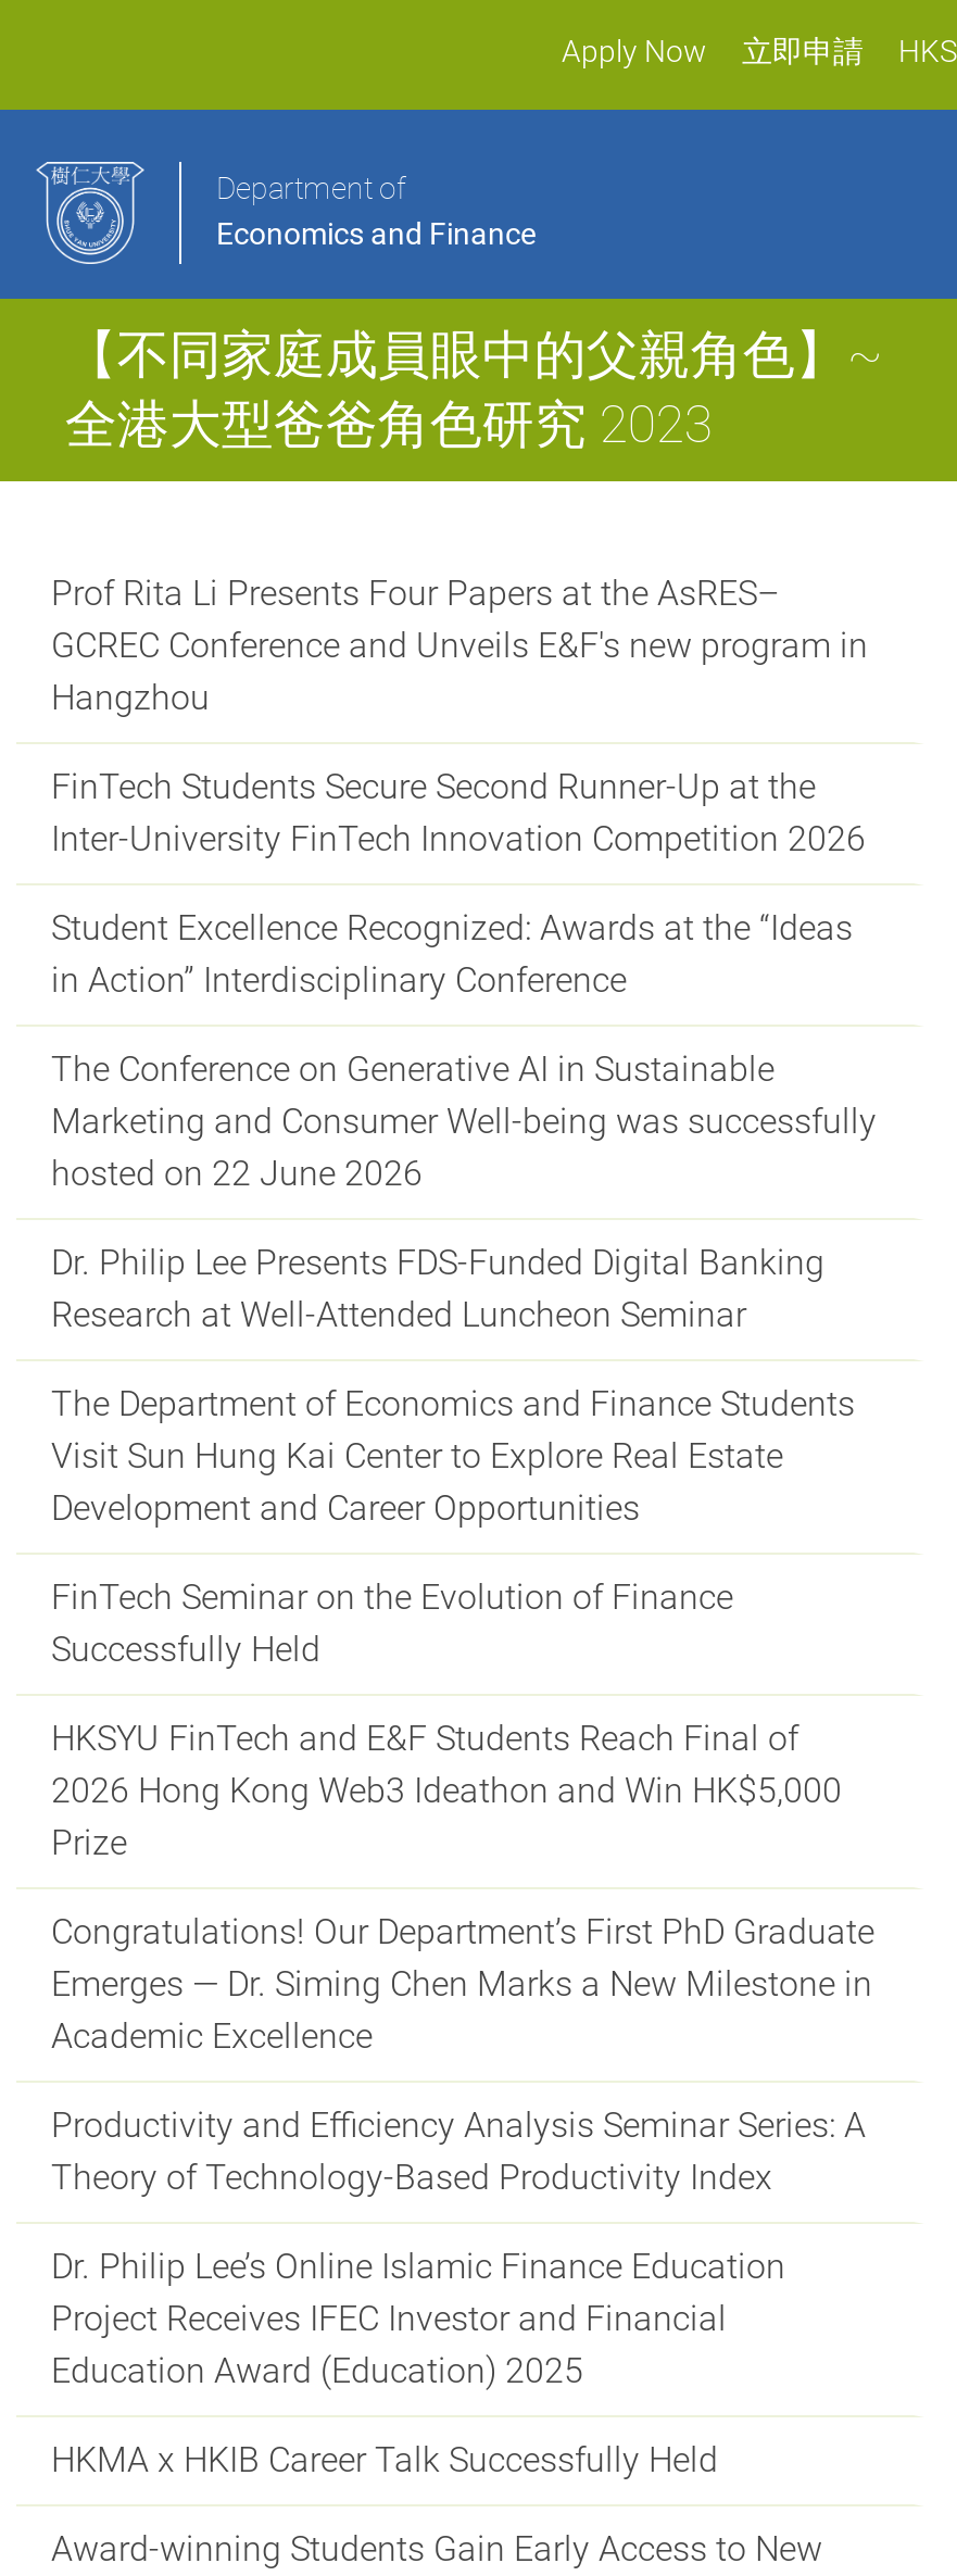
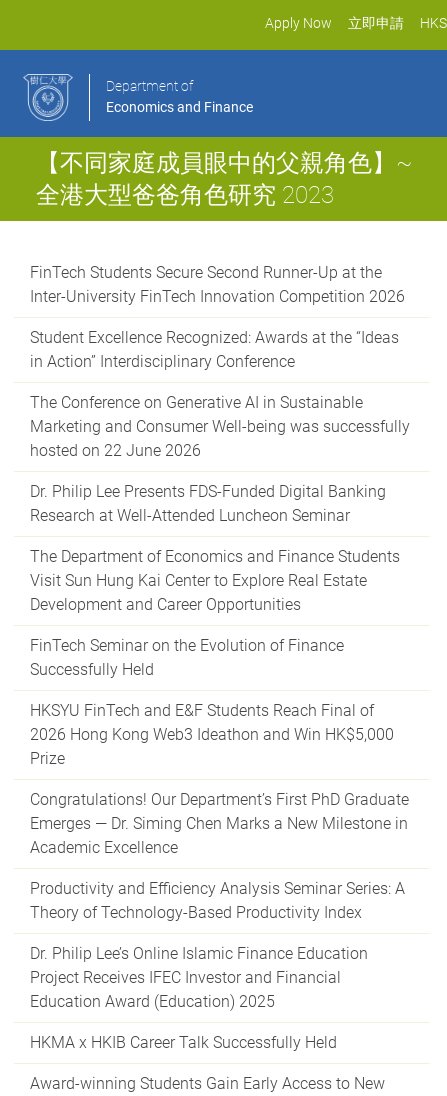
- Prof Rita Li Presents Four Papers at the AsRES–
- GCREC Conference and Unveils E&F's new program in
- Hangzhou
